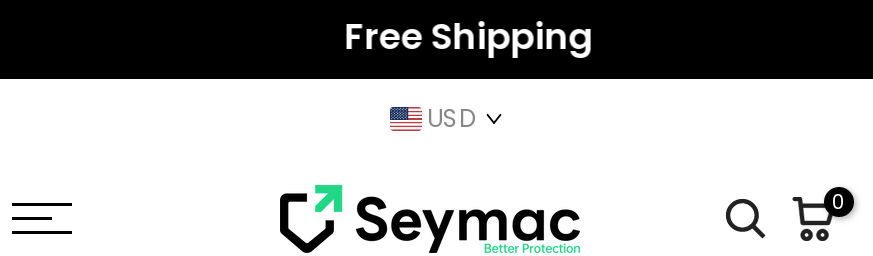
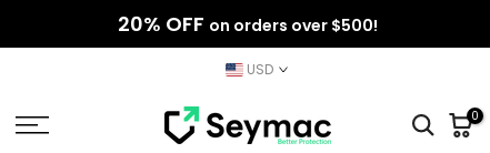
- Free Shipping
+ 20% OFF on orders over $500!
